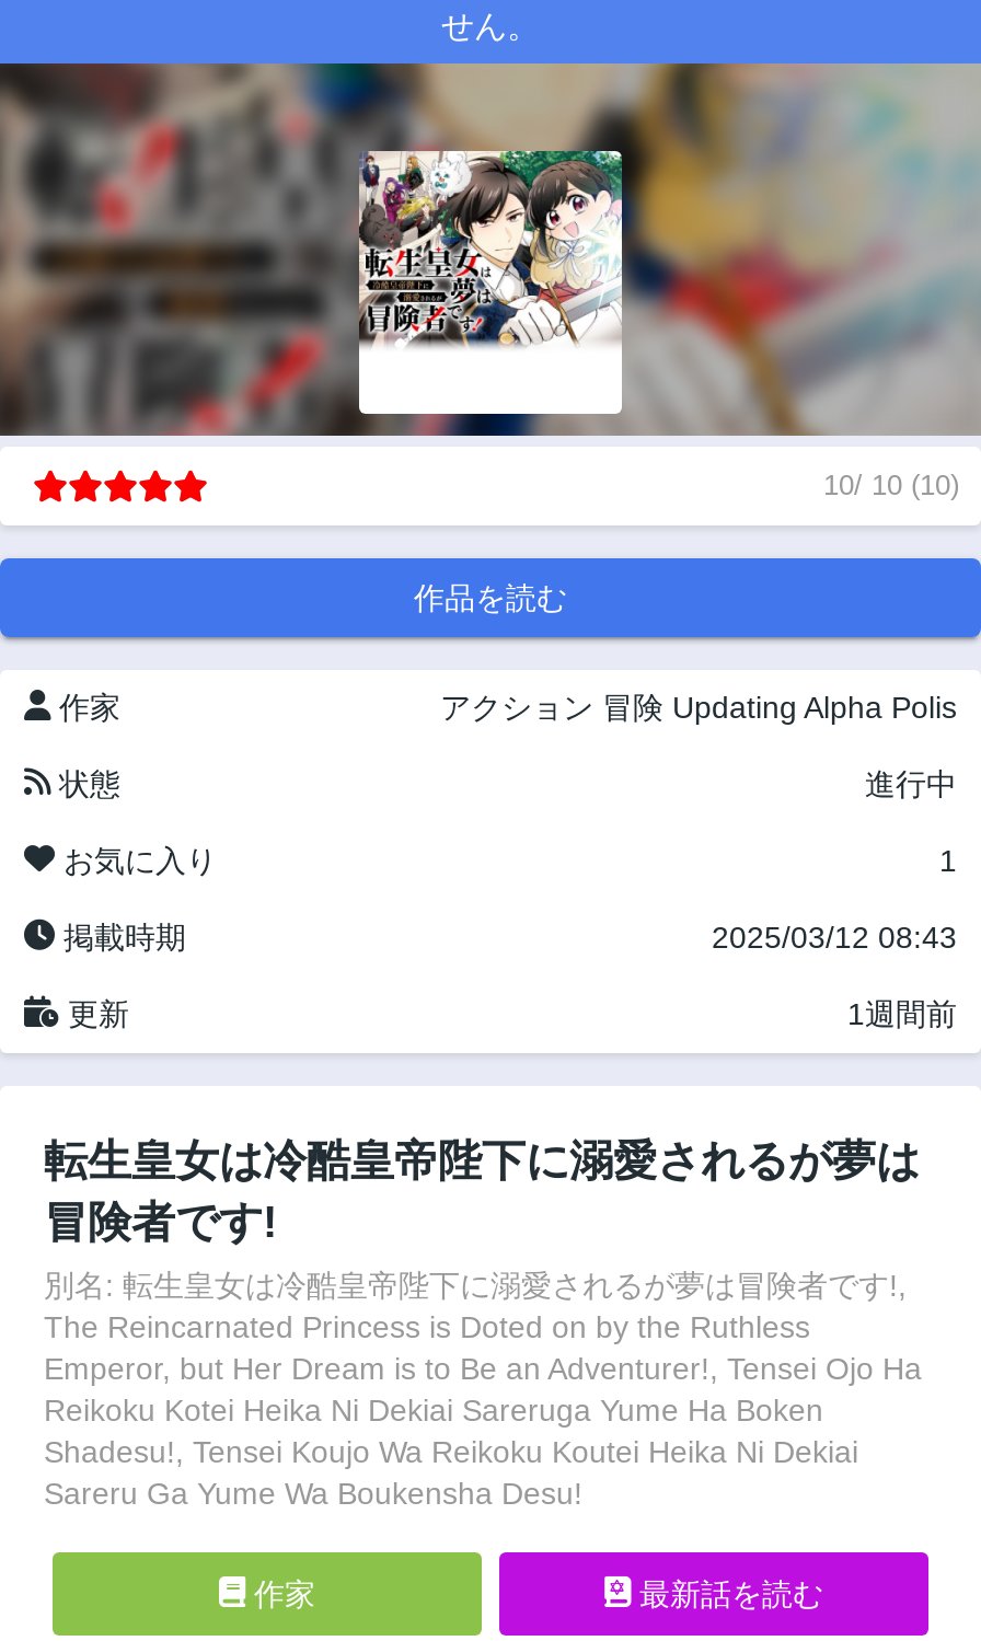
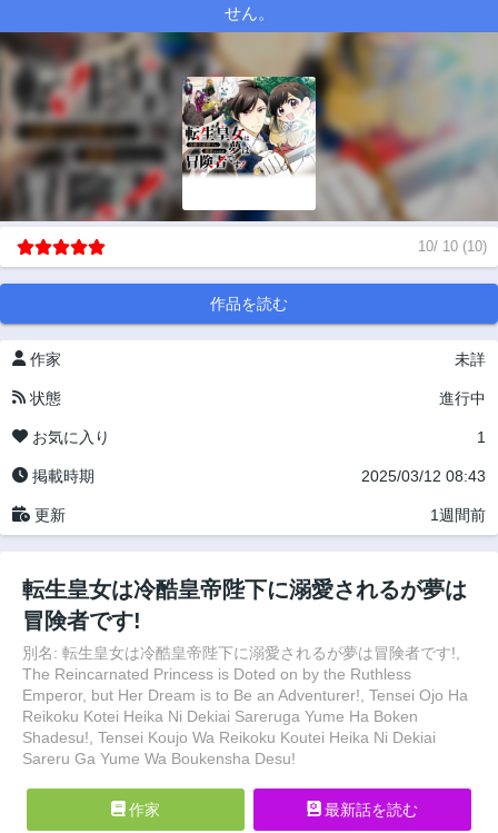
- アクション 冒険 Updating Alpha Polis
+ 未詳
